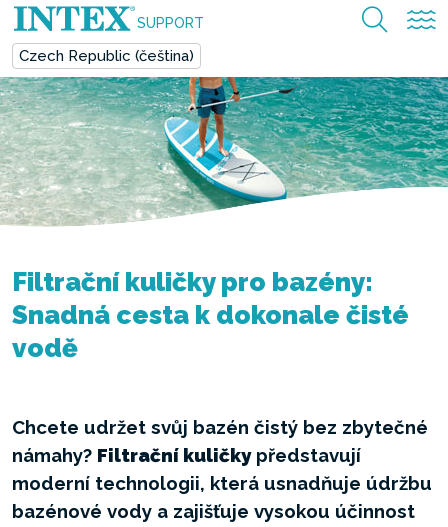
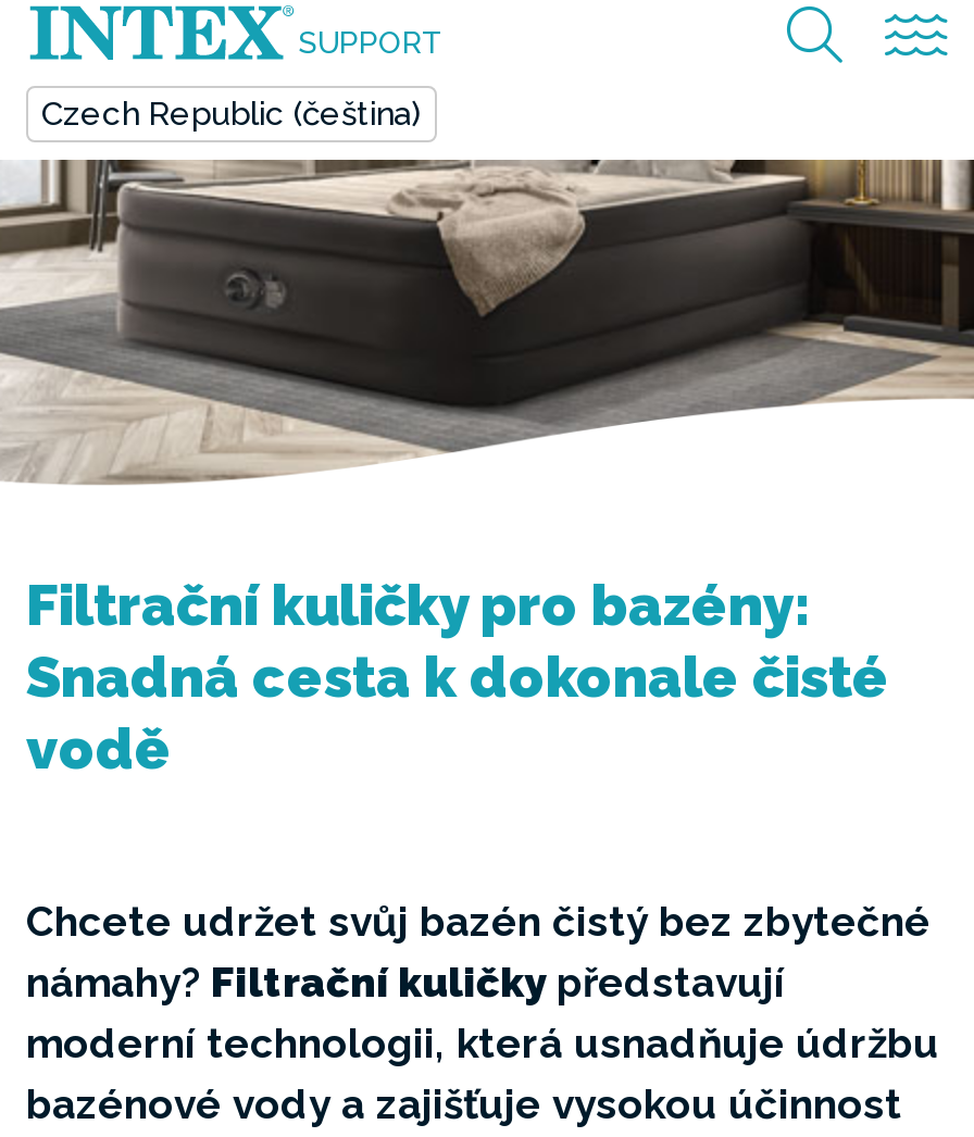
- [image]
+ [image]
